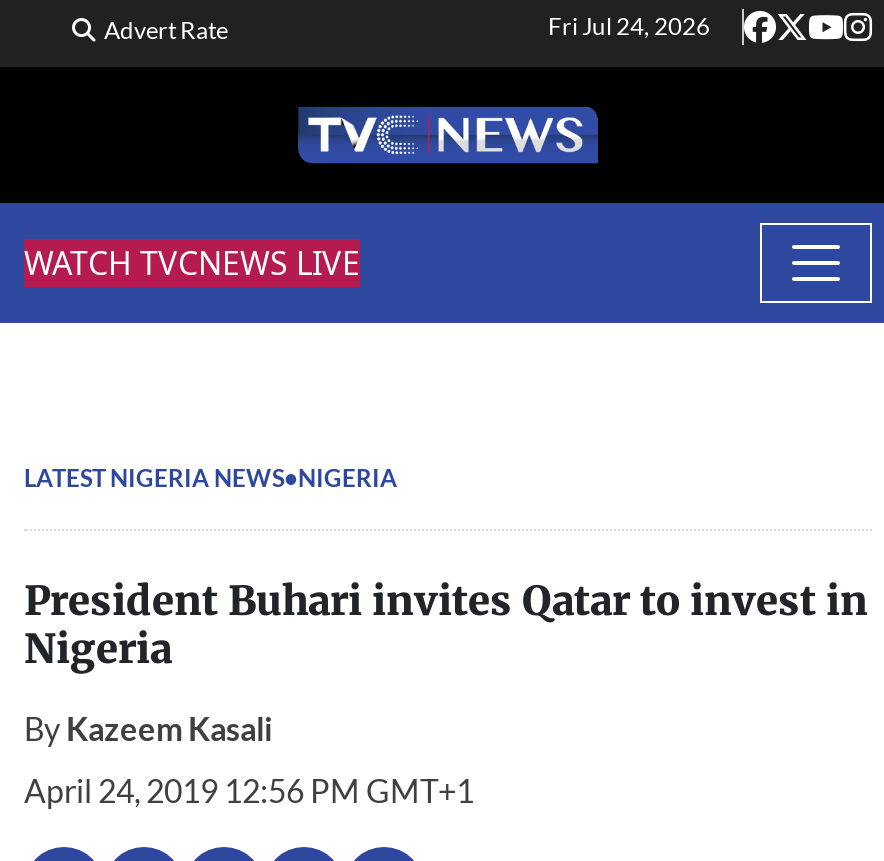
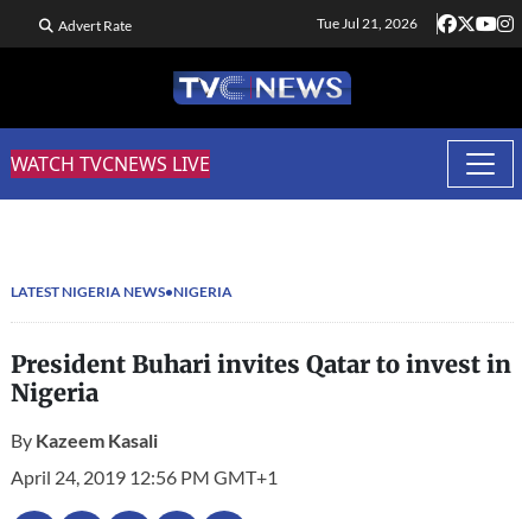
- Fri Jul 24, 2026
+ Tue Jul 21, 2026
